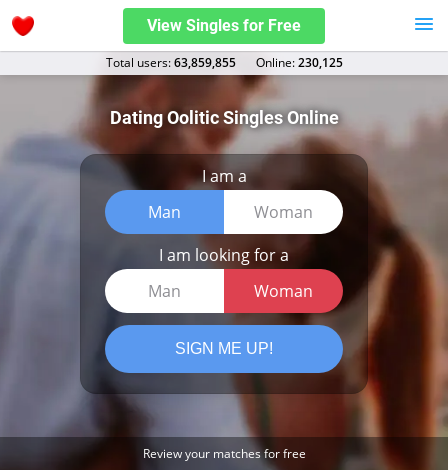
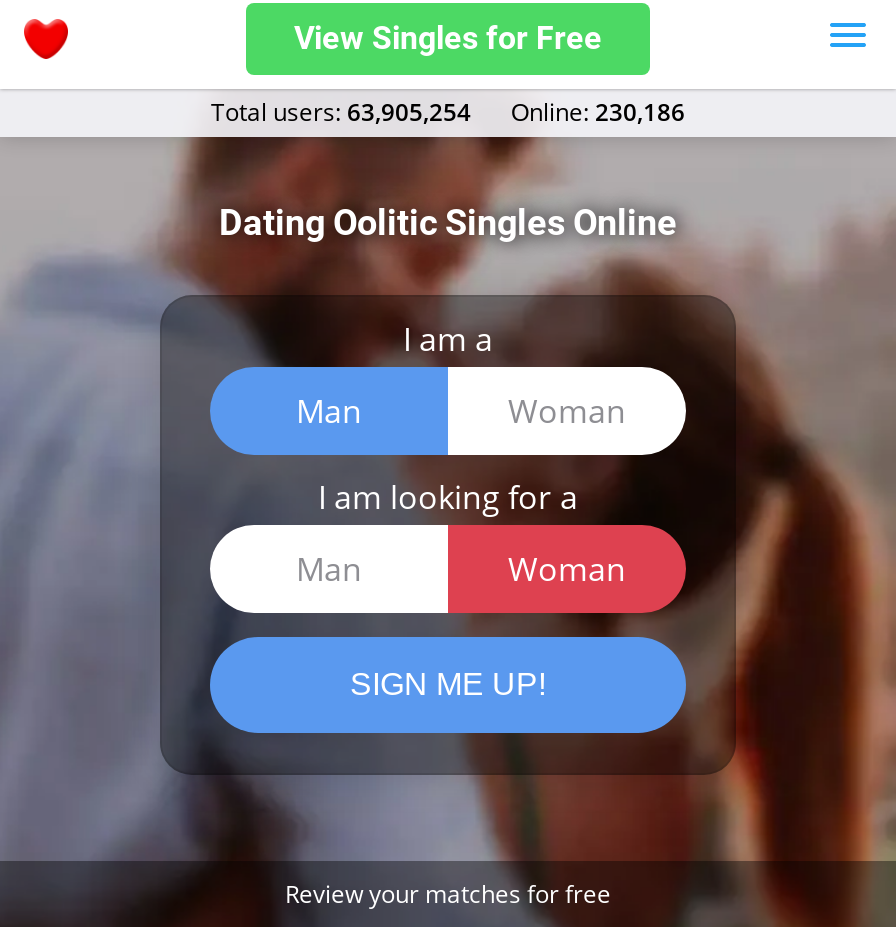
- Total users: 63,859,855
+ Total users: 63,905,254

- Оnline: 230,125
+ Оnline: 230,186
